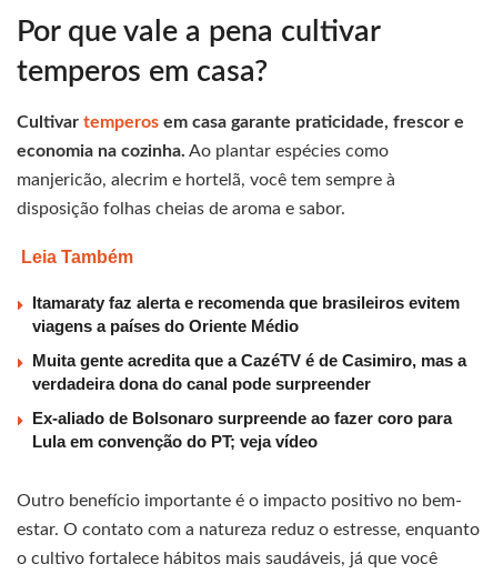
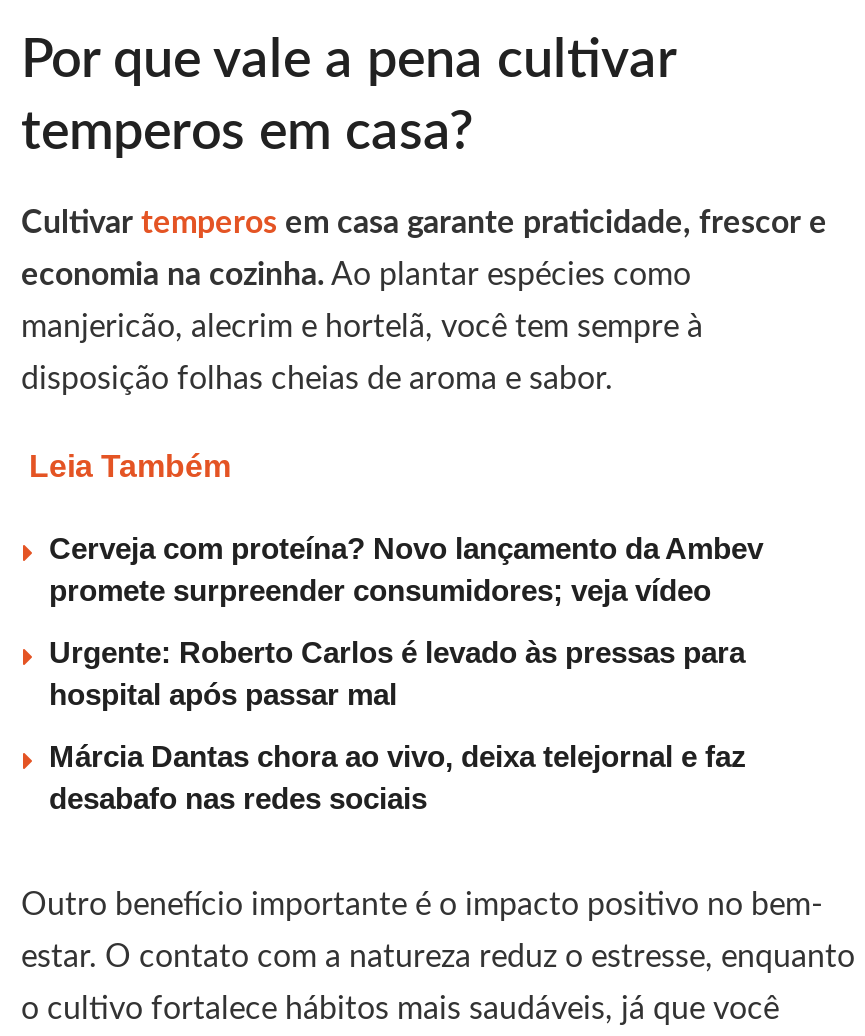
- Itamaraty faz alerta e recomenda que brasileiros evitem
- viagens a países do Oriente Médio
+ Cerveja com proteína? Novo lançamento da Ambev
+ promete surpreender consumidores; veja vídeo

- Muita gente acredita que a CazéTV é de Casimiro, mas a
- verdadeira dona do canal pode surpreender
+ Urgente: Roberto Carlos é levado às pressas para
+ hospital após passar mal

- Ex-aliado de Bolsonaro surpreende ao fazer coro para
- Lula em convenção do PT; veja vídeo
+ Márcia Dantas chora ao vivo, deixa telejornal e faz
+ desabafo nas redes sociais
